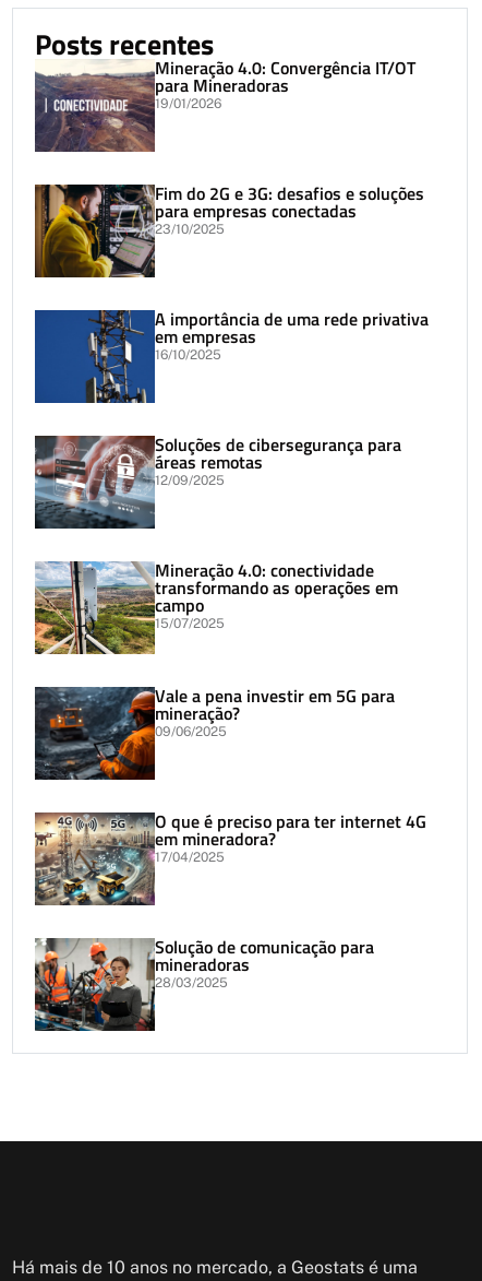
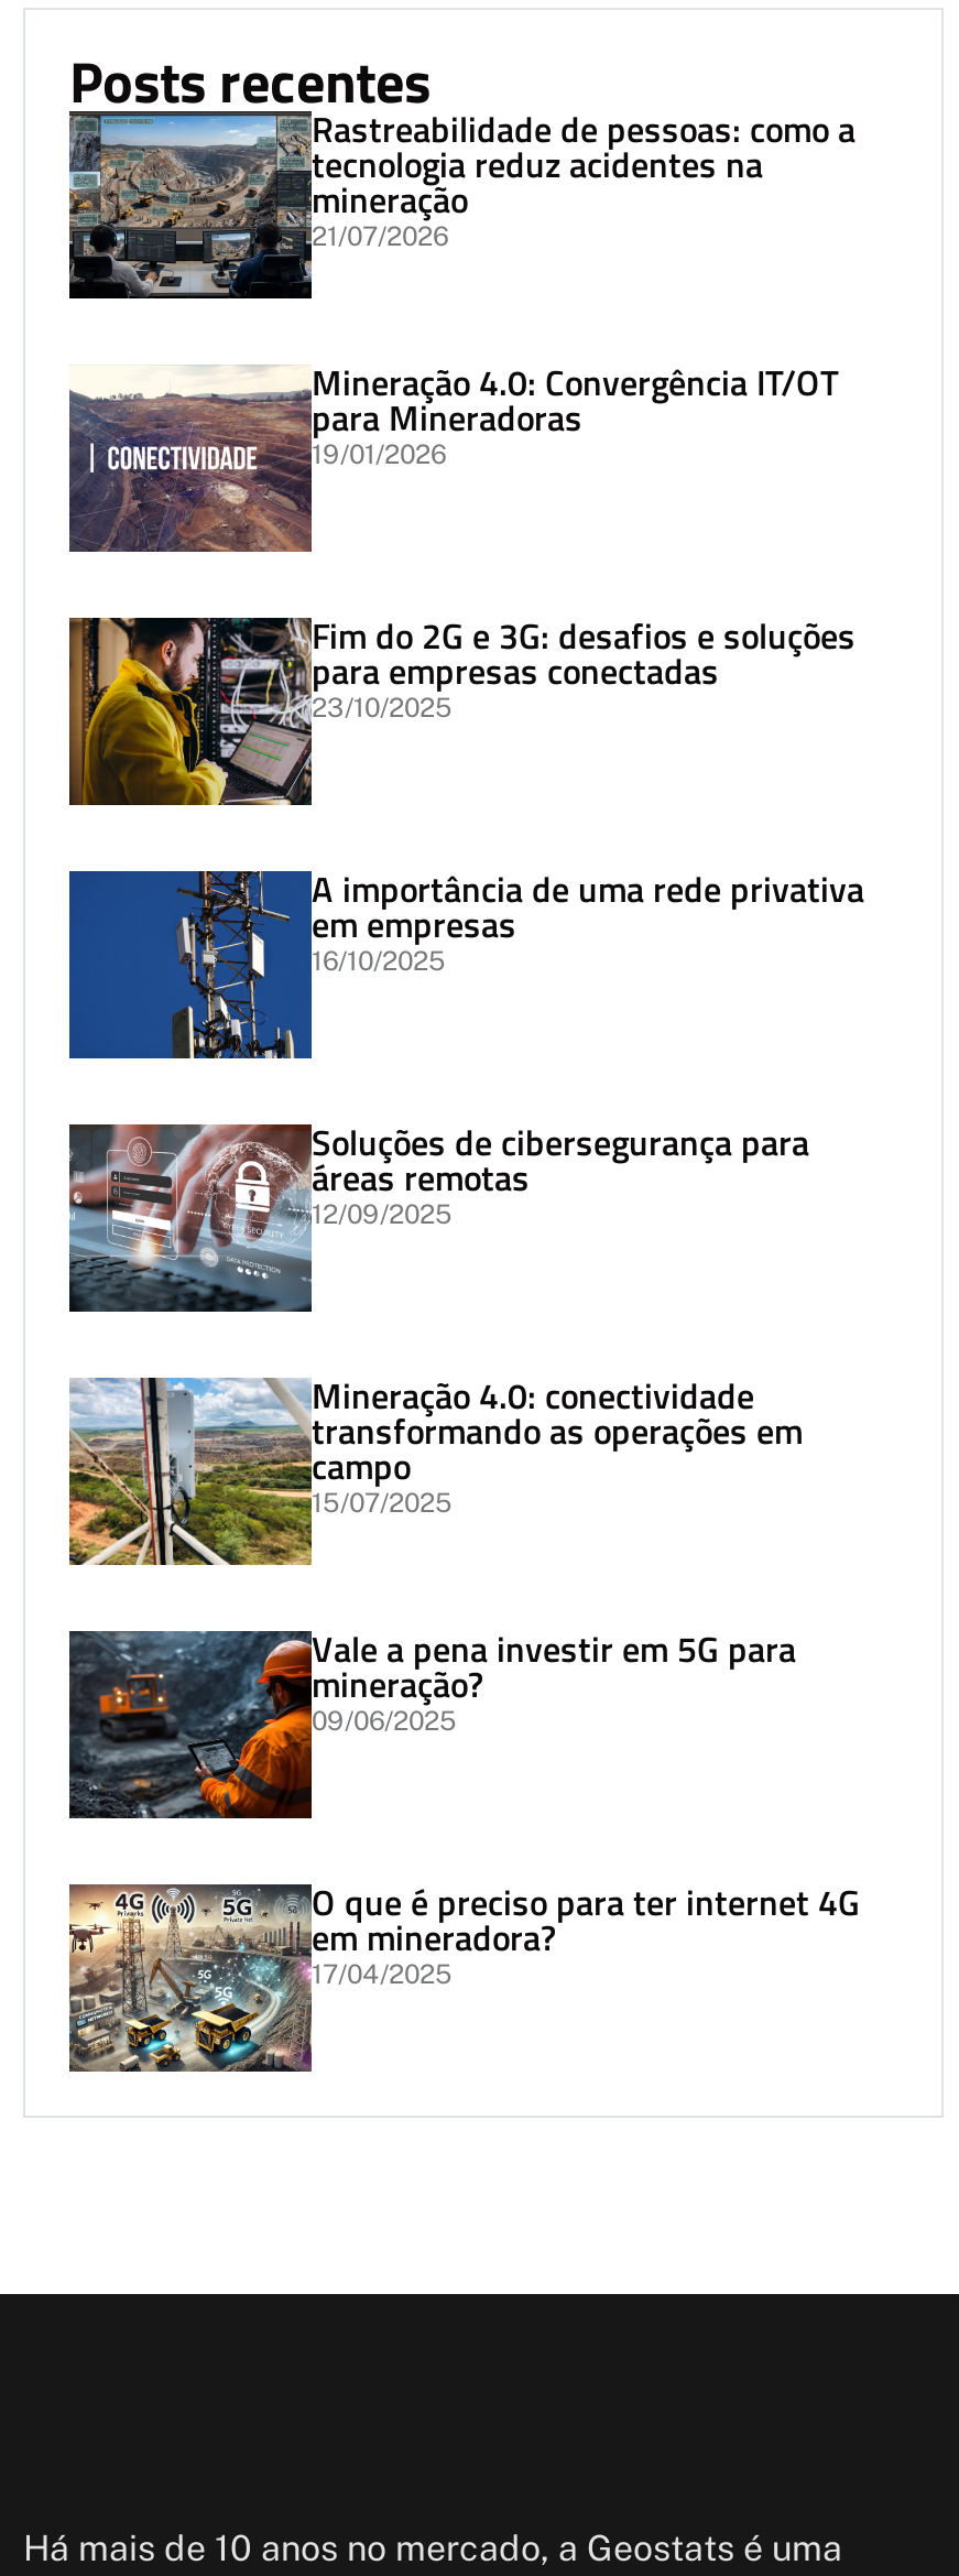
moved down: [image] | Mineração 4.0: Convergência IT/OT | para Mineradoras | ... | em mineradora? | 17/04/2025

+ [image]
+ Rastreabilidade de pessoas: como a
+ tecnologia reduz acidentes na
+ mineração
+ 21/07/2026

- [image]
- Solução de comunicação para
- mineradoras
- 28/03/2025
